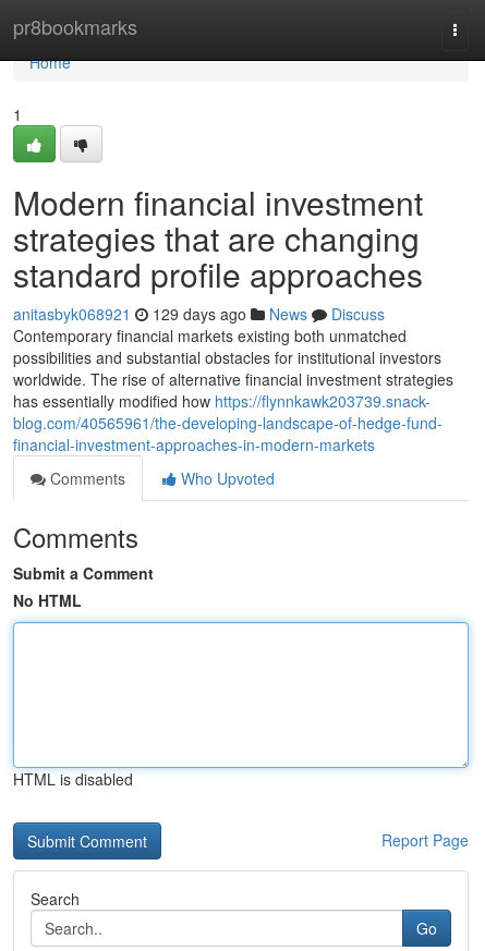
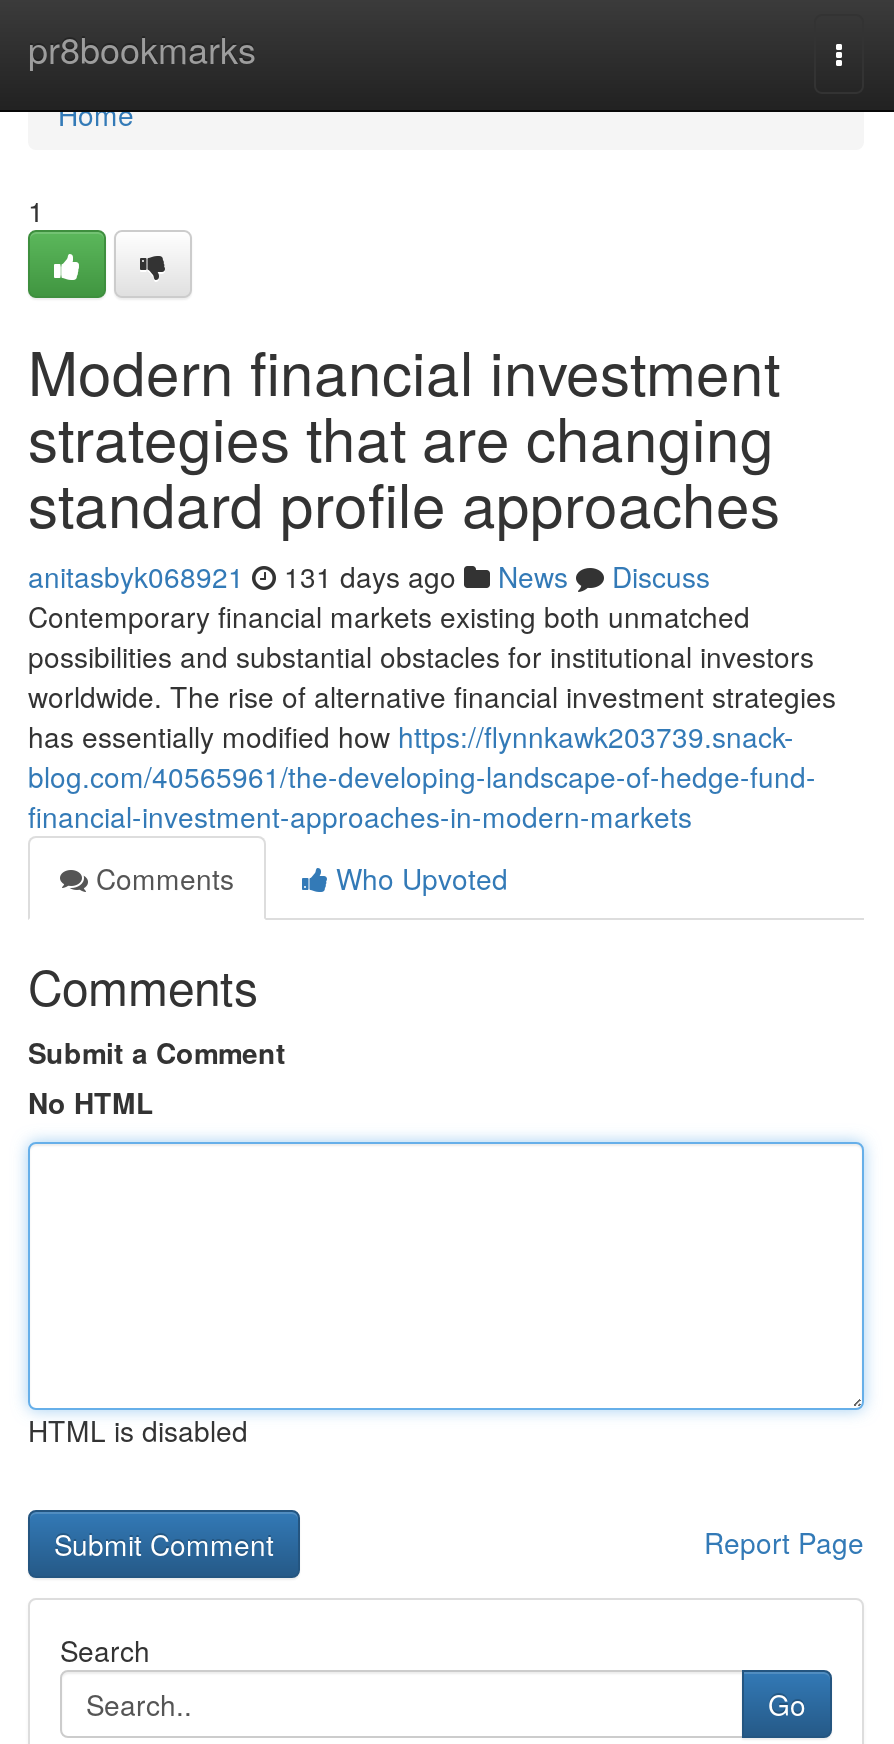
- anitasbyk068921 129 days ago News Discuss
+ anitasbyk068921 131 days ago News Discuss
